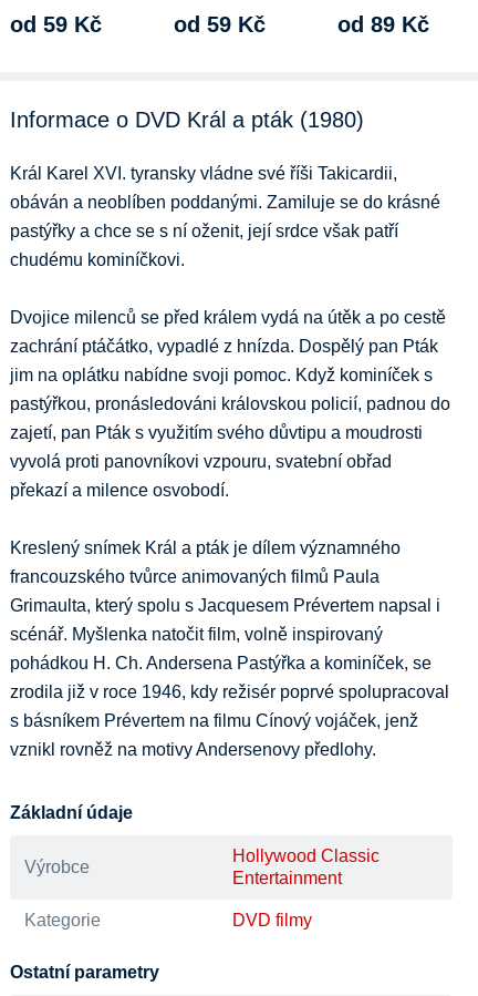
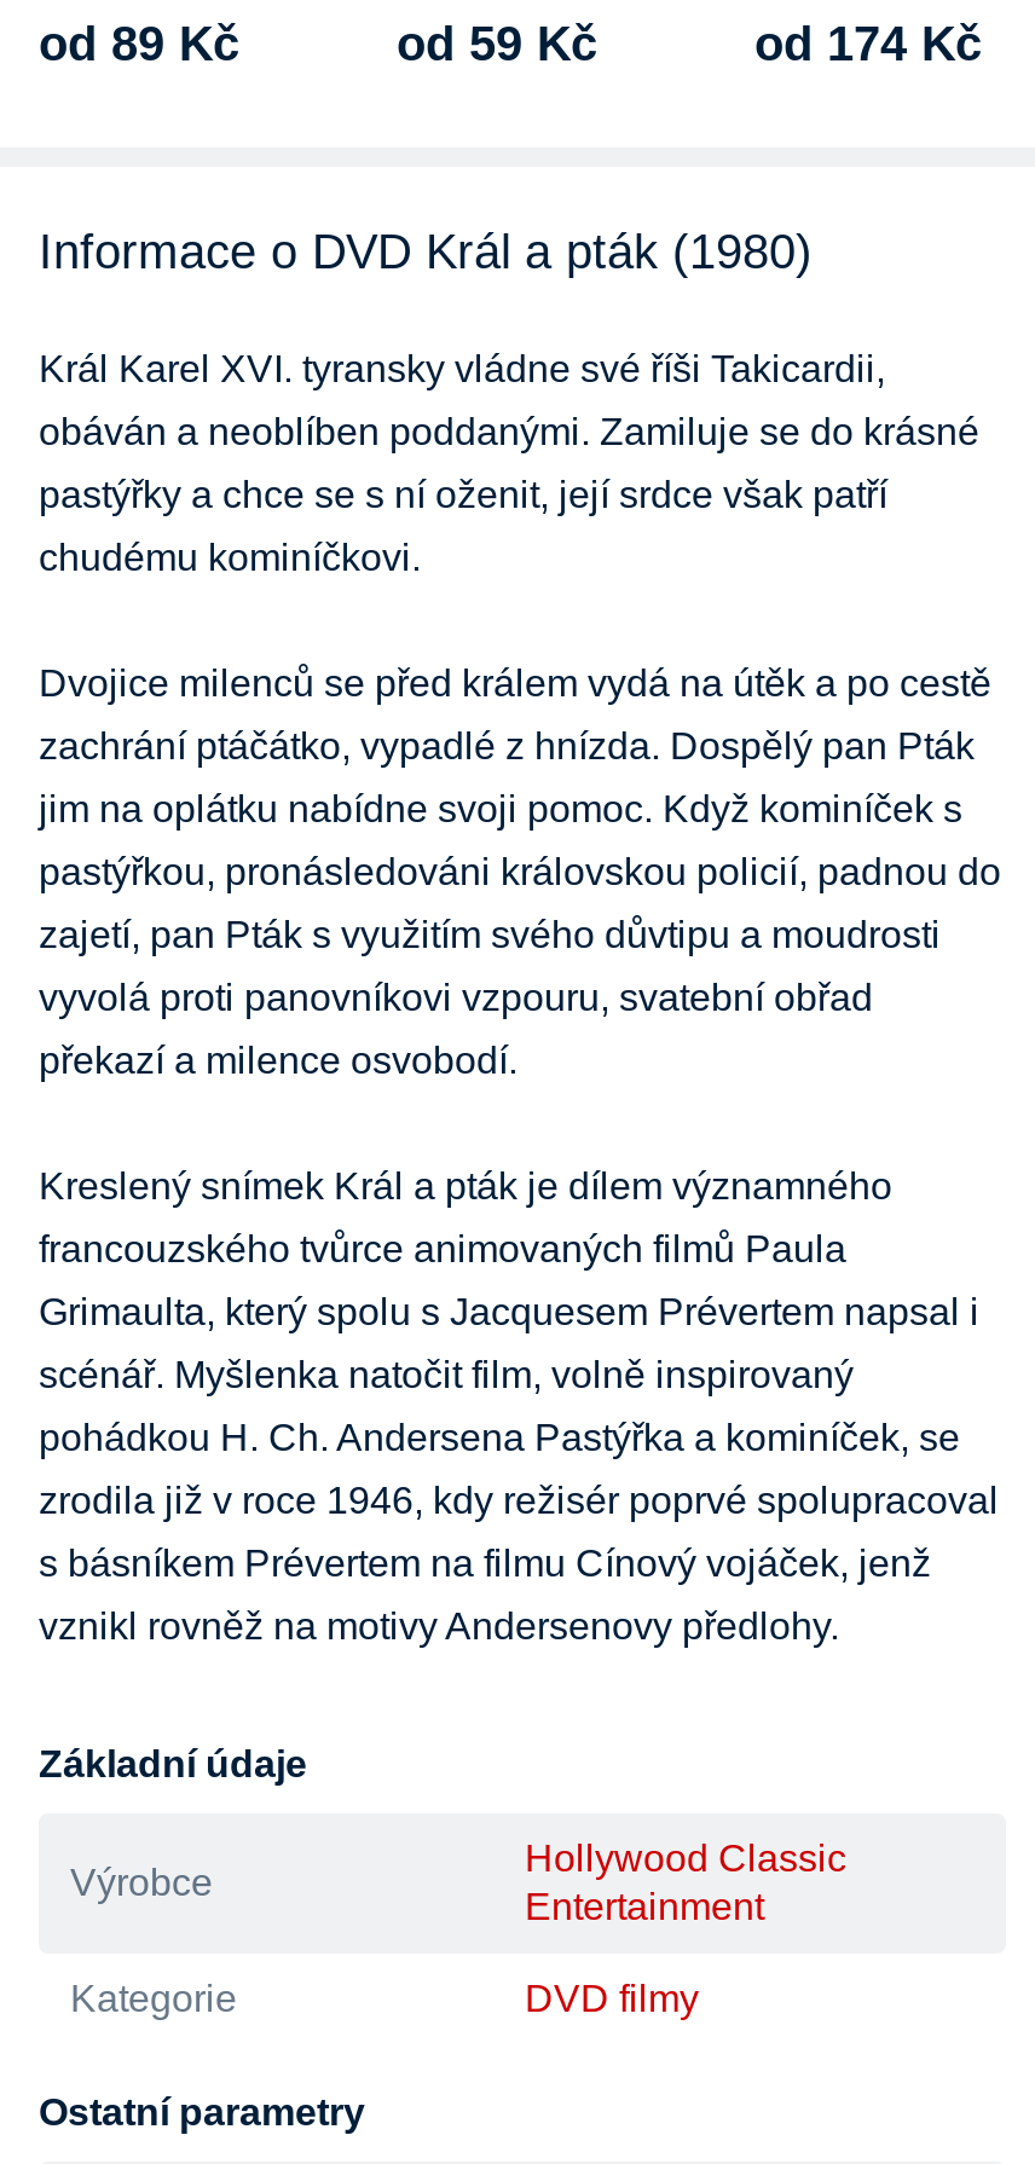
- od 59 Kč
+ od 89 Kč

- od 89 Kč
+ od 174 Kč
